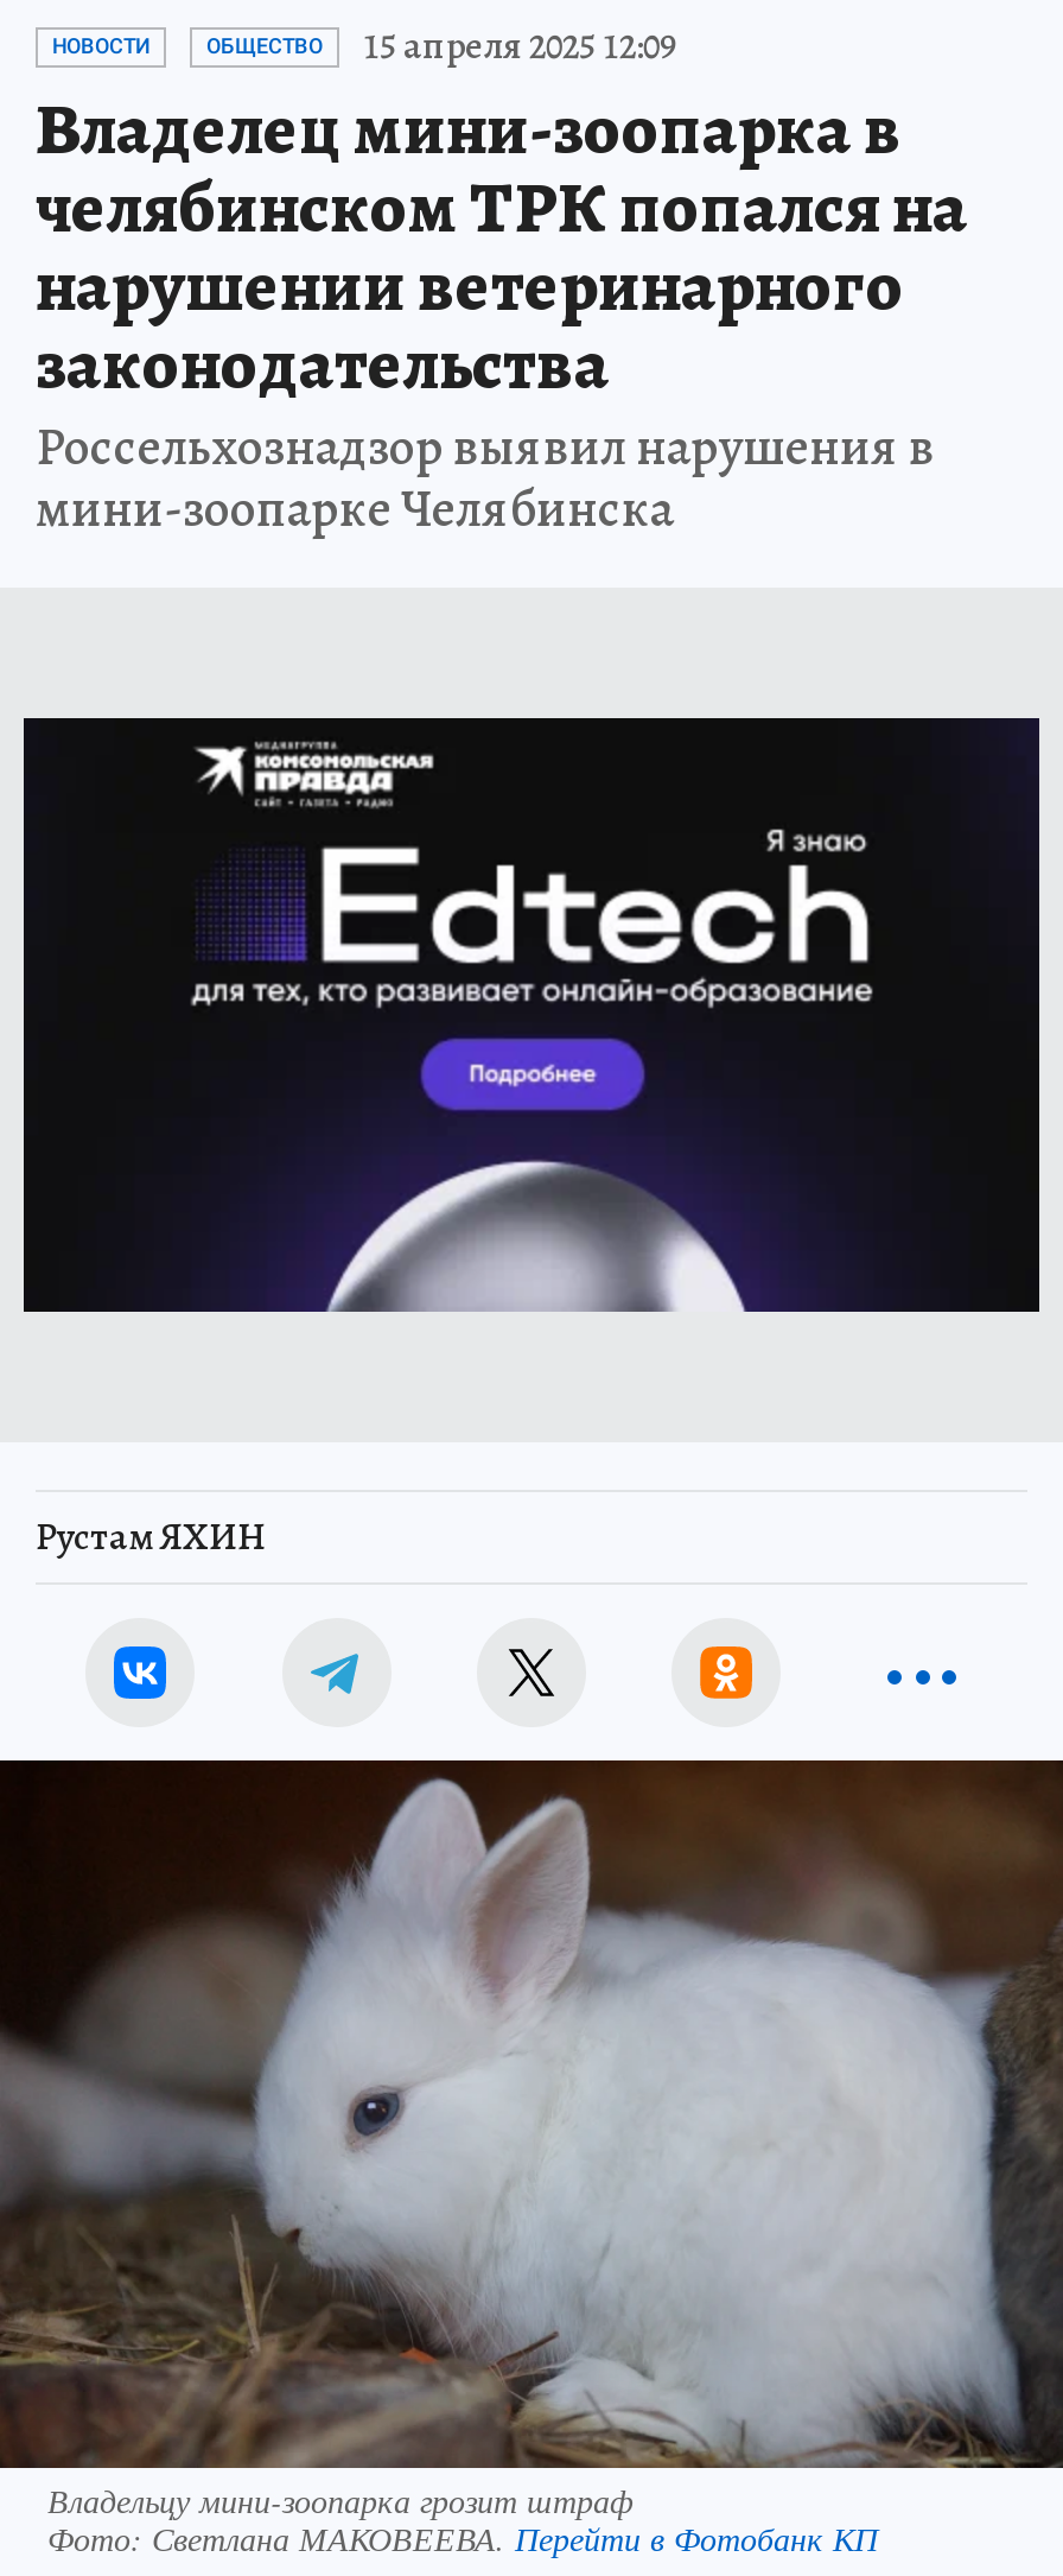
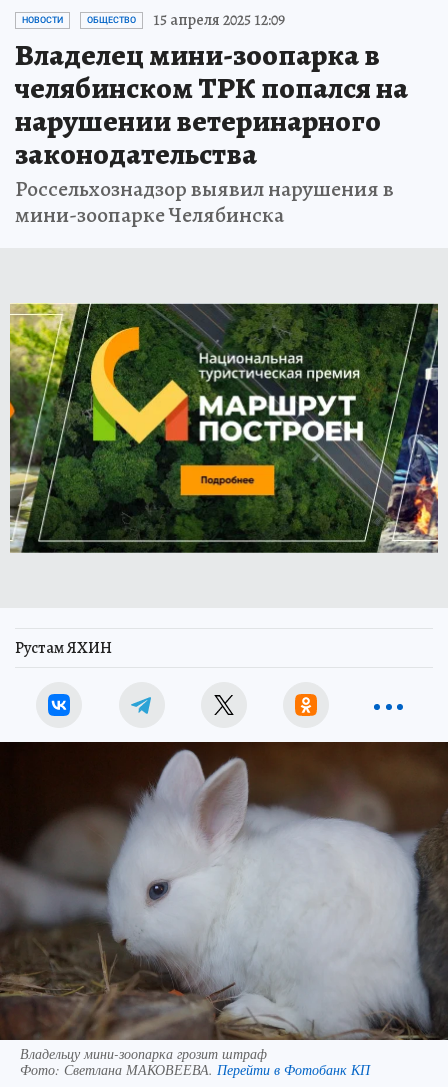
- [image]
+ [image]
